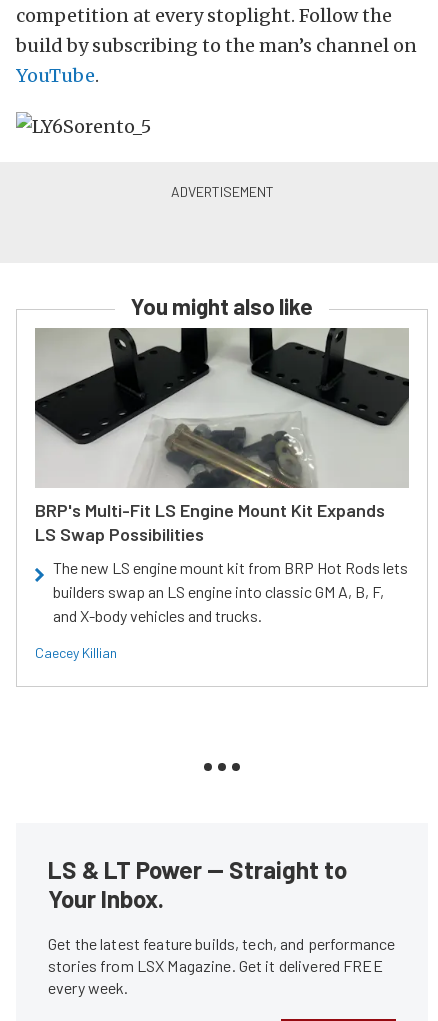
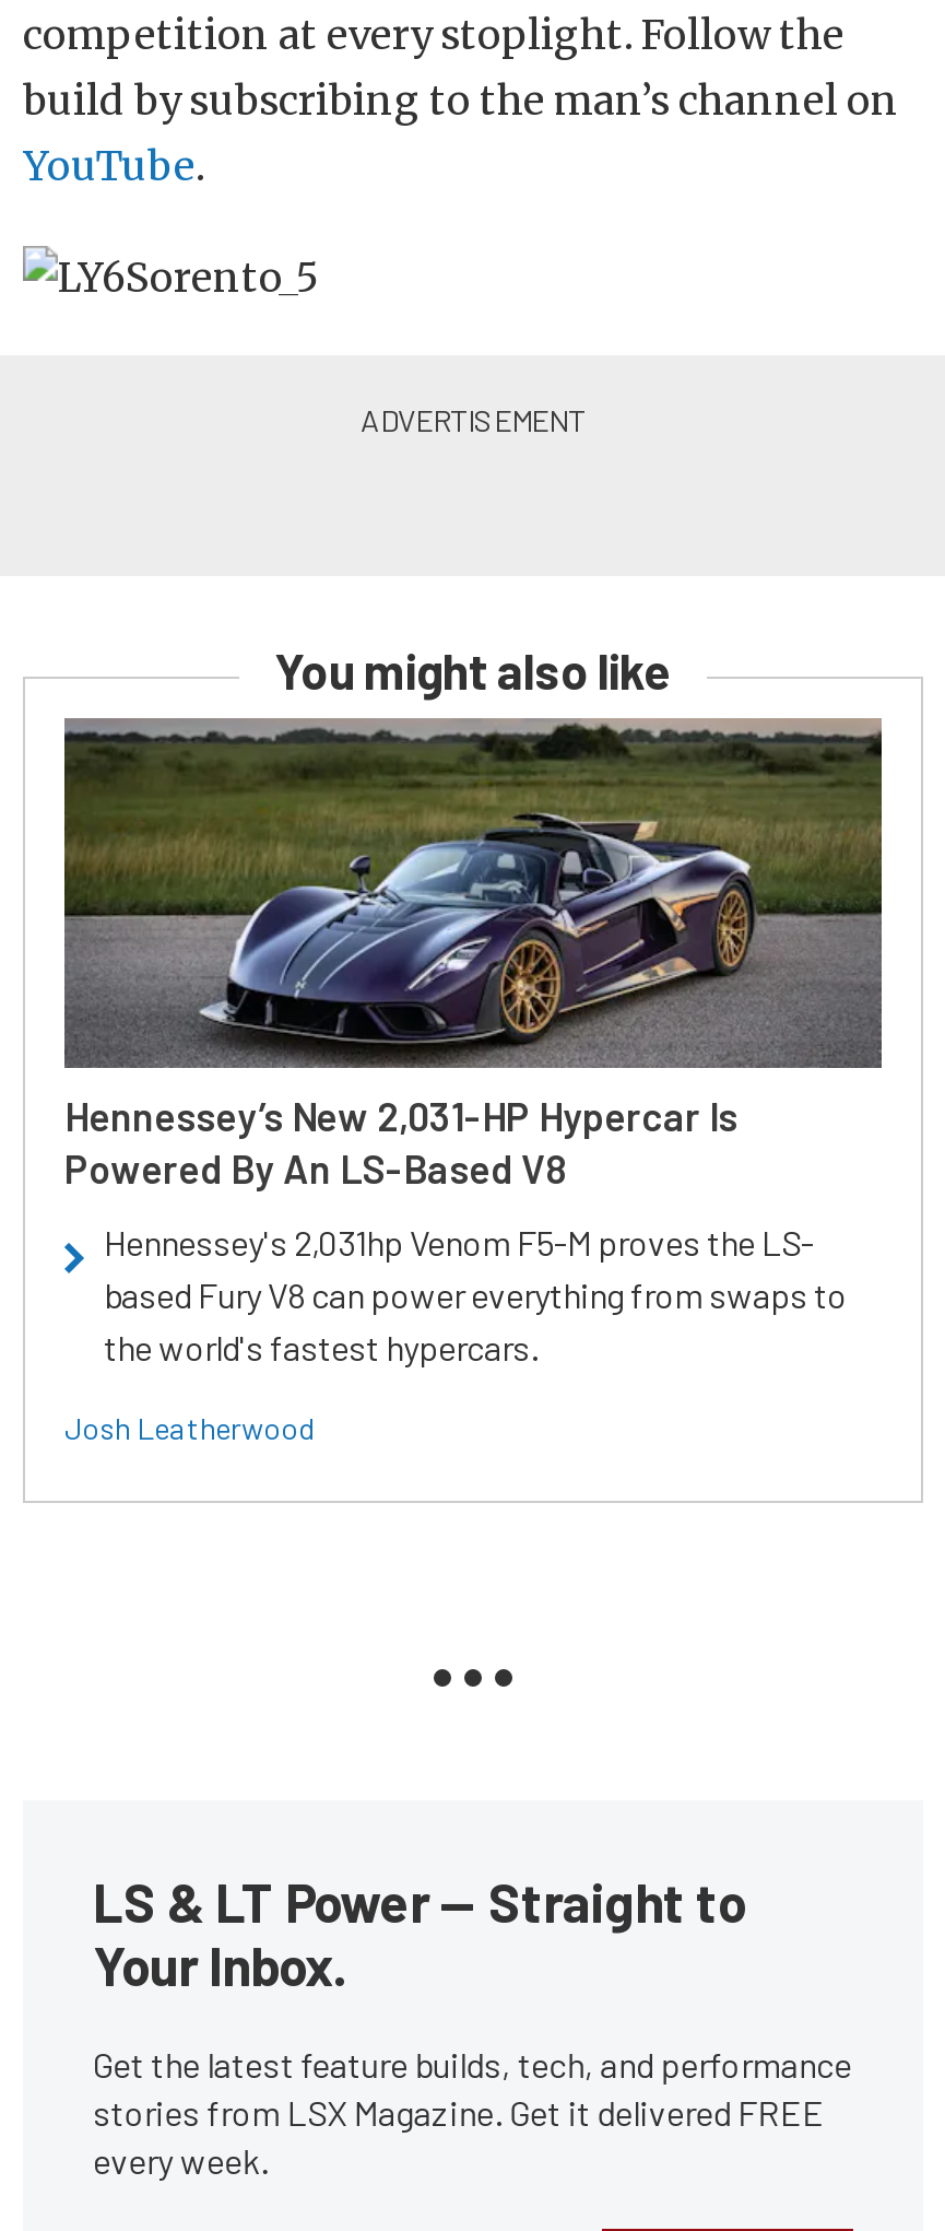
- [image]
- BRP's Multi-Fit LS Engine Mount Kit Expands
- LS Swap Possibilities
+ [image]
+ Hennessey’s New 2,031-HP Hypercar Is
+ Powered By An LS-Based V8

- The new LS engine mount kit from BRP Hot Rods lets
- builders swap an LS engine into classic GM A, B, F,
- and X-body vehicles and trucks.
+ Hennessey's 2,031hp Venom F5-M proves the LS-
+ based Fury V8 can power everything from swaps to
+ the world's fastest hypercars.

- Caecey Killian
+ Josh Leatherwood
